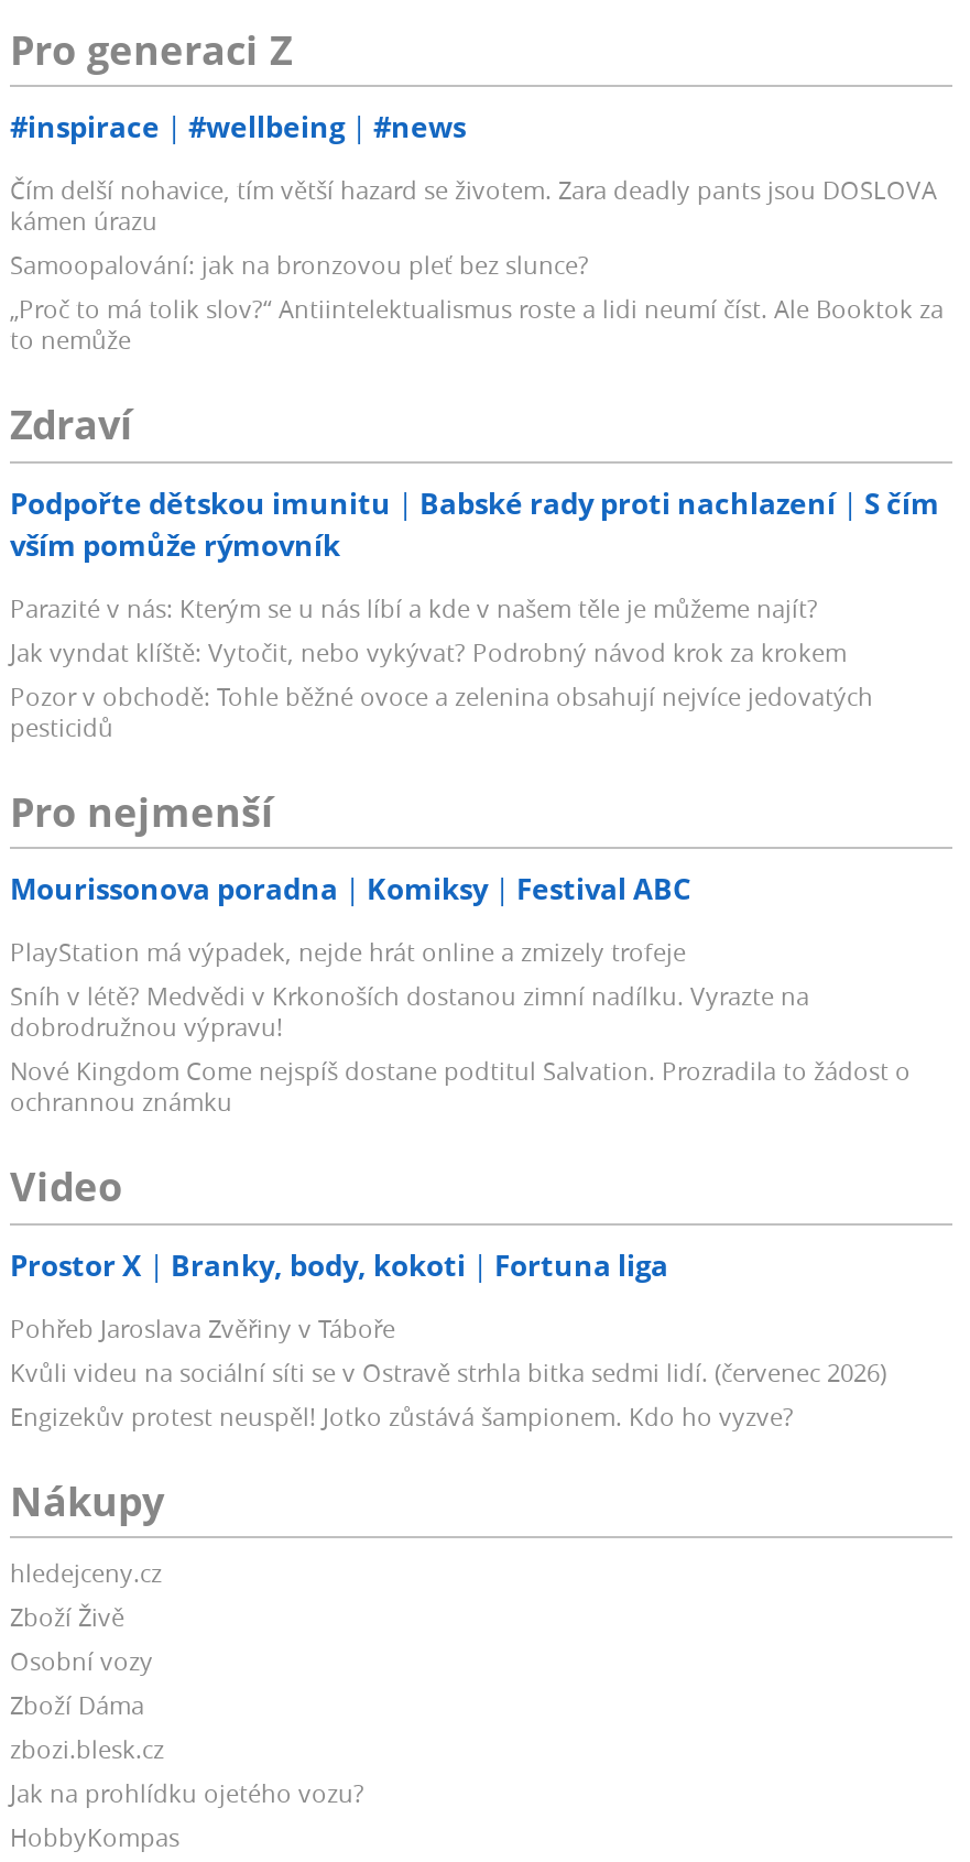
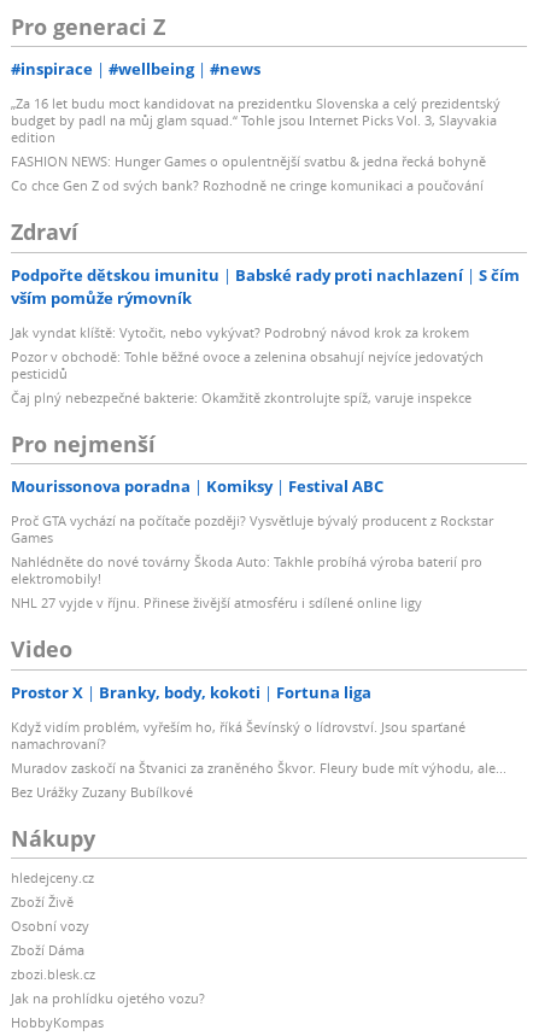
- Čím delší nohavice, tím větší hazard se životem. Zara deadly pants jsou DOSLOVA
- kámen úrazu
- Samoopalování: jak na bronzovou pleť bez slunce?
- „Proč to má tolik slov?“ Antiintelektualismus roste a lidi neumí číst. Ale Booktok za
- to nemůže
+ „Za 16 let budu moct kandidovat na prezidentku Slovenska a celý prezidentský
+ budget by padl na můj glam squad.“ Tohle jsou Internet Picks Vol. 3, Slayvakia
+ edition
+ FASHION NEWS: Hunger Games o opulentnější svatbu & jedna řecká bohyně
+ Co chce Gen Z od svých bank? Rozhodně ne cringe komunikaci a poučování

- Parazité v nás: Kterým se u nás líbí a kde v našem těle je můžeme najít?

moved up: Jak vyndat klíště: Vytočit, nebo vykývat? Podrobný návod krok za krokem | Pozor v obchodě: Tohle běžné ovoce a zelenina obsahují nejvíce jedovatých | pesticidů

+ Čaj plný nebezpečné bakterie: Okamžitě zkontrolujte spíž, varuje inspekce

- PlayStation má výpadek, nejde hrát online a zmizely trofeje
- Sníh v létě? Medvědi v Krkonoších dostanou zimní nadílku. Vyrazte na
- dobrodružnou výpravu!
- Nové Kingdom Come nejspíš dostane podtitul Salvation. Prozradila to žádost o
- ochrannou známku
+ Proč GTA vychází na počítače později? Vysvětluje bývalý producent z Rockstar
+ Games
+ Nahlédněte do nové továrny Škoda Auto: Takhle probíhá výroba baterií pro
+ elektromobily!
+ NHL 27 vyjde v říjnu. Přinese živější atmosféru i sdílené online ligy

- Pohřeb Jaroslava Zvěřiny v Táboře
- Kvůli videu na sociální síti se v Ostravě strhla bitka sedmi lidí. (červenec 2026)
- Engizekův protest neuspěl! Jotko zůstává šampionem. Kdo ho vyzve?
+ Když vidím problém, vyřeším ho, říká Ševínský o lídrovství. Jsou sparťané
+ namachrovaní?
+ Muradov zaskočí na Štvanici za zraněného Škvor. Fleury bude mít výhodu, ale...
+ Bez Urážky Zuzany Bubílkové
